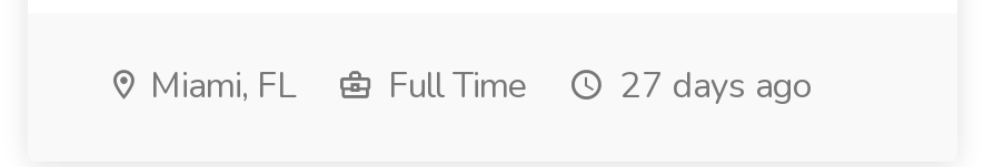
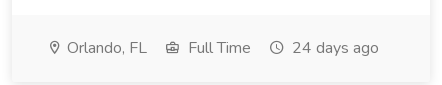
- Miami, FL
+ Orlando, FL

- 27 days ago
+ 24 days ago
